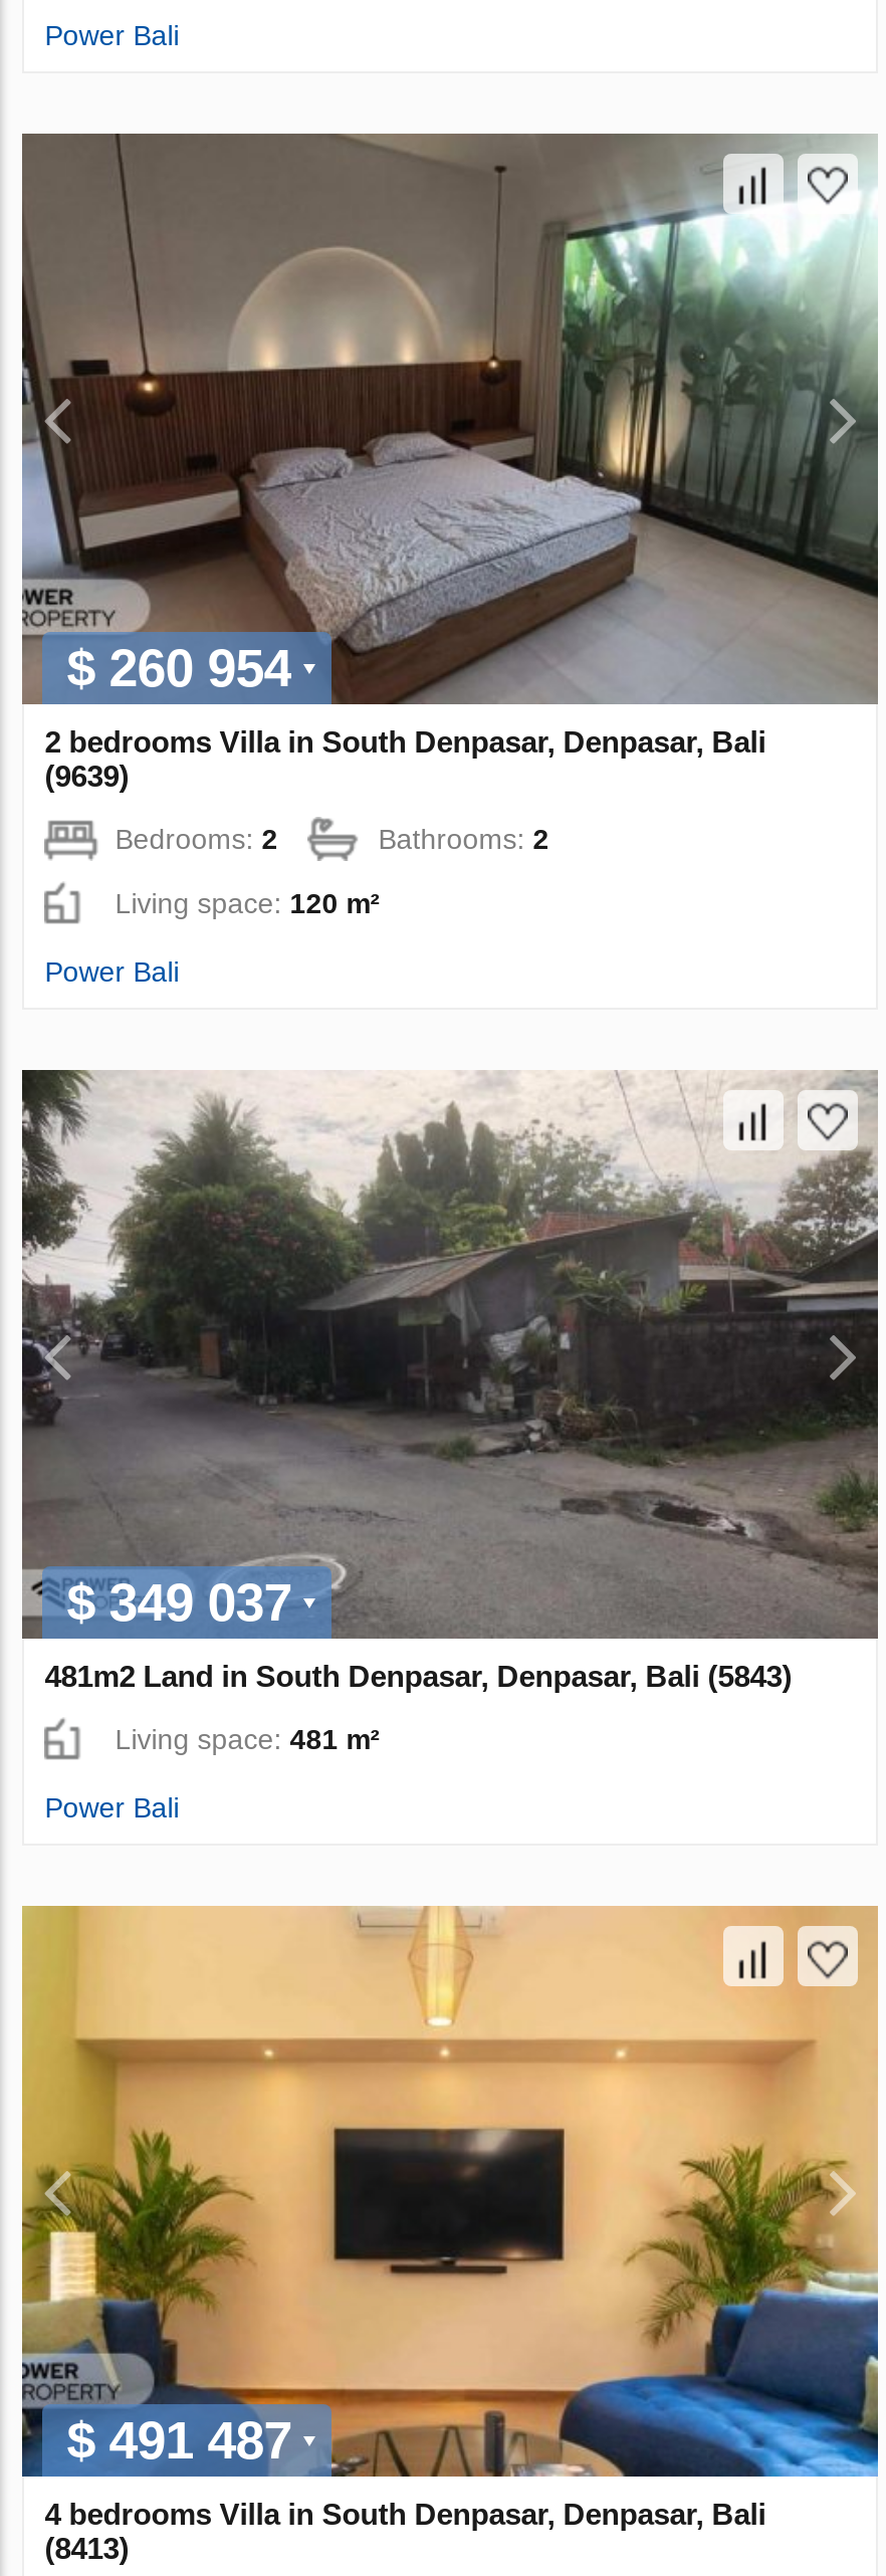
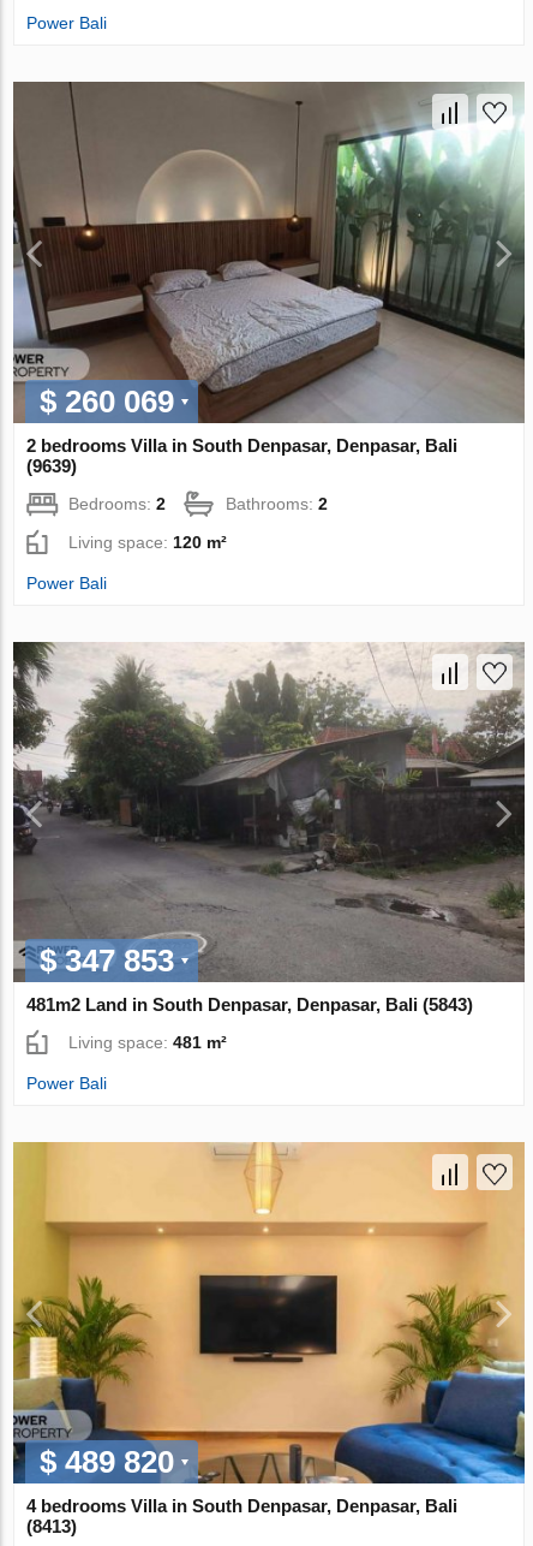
- $ 260 954
+ $ 260 069

- $ 349 037
+ $ 347 853

- $ 491 487
+ $ 489 820
